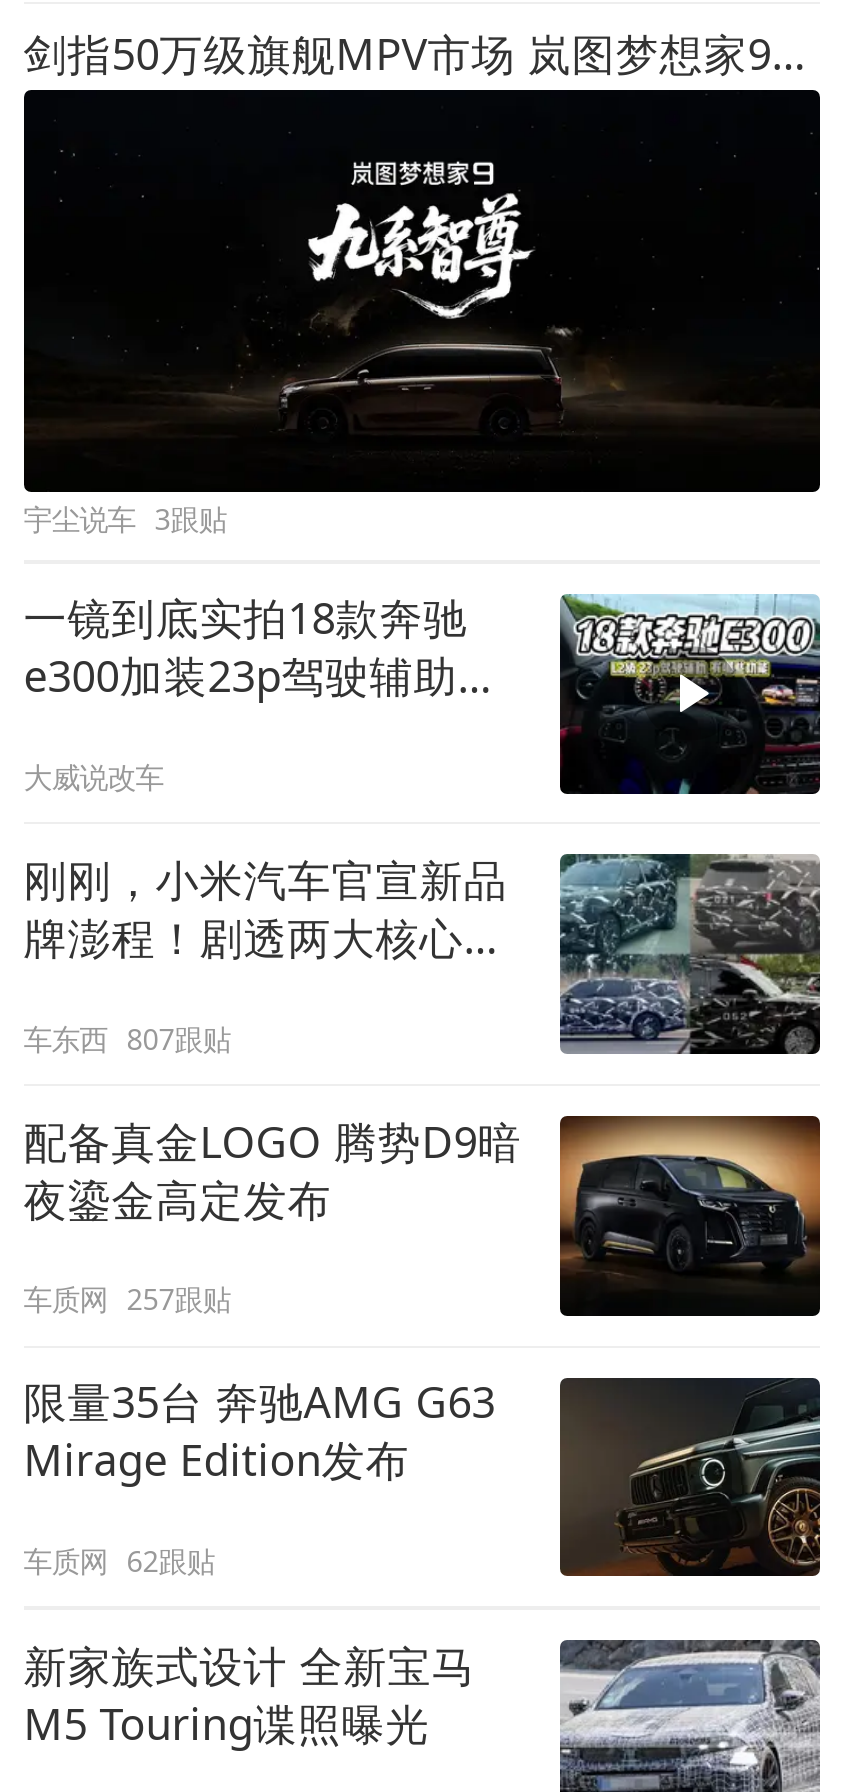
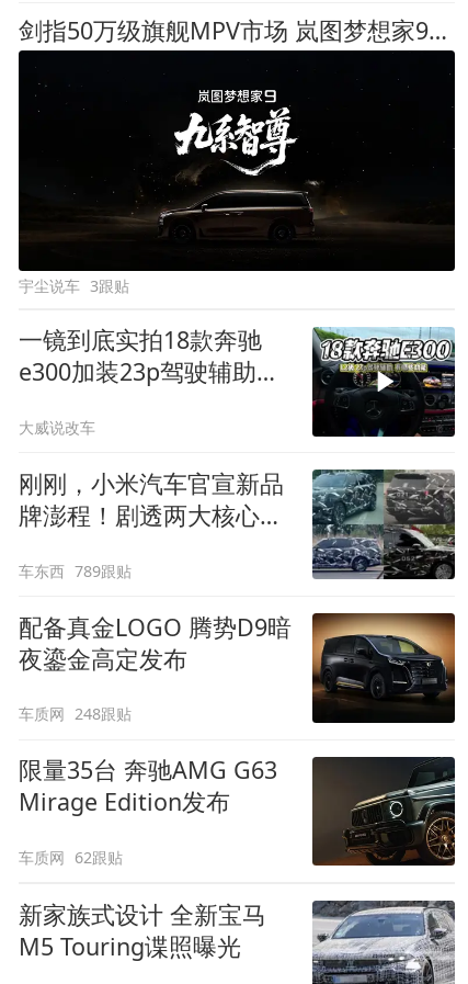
- 车东西 807跟贴
+ 车东西 789跟贴

- 车质网 257跟贴
+ 车质网 248跟贴
